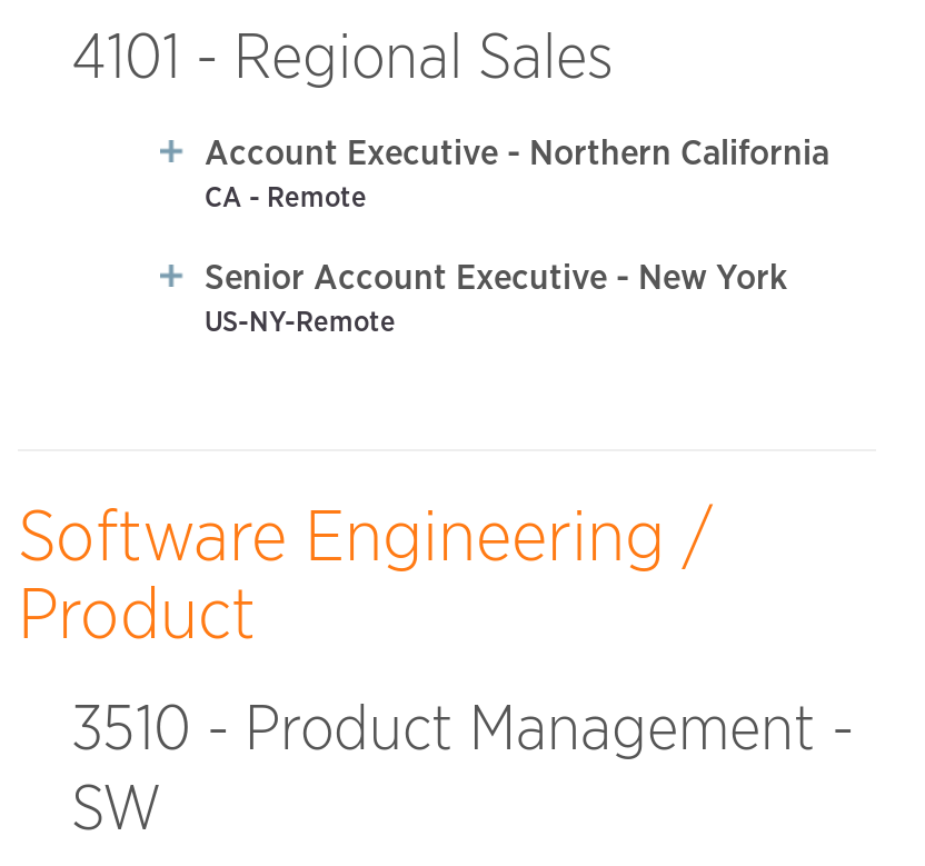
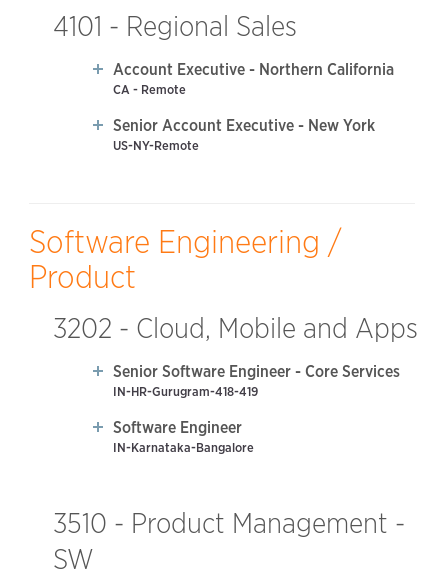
+ 3202 - Cloud, Mobile and Apps
+ Senior Software Engineer - Core Services
+ IN-HR-Gurugram-418-419
+ Software Engineer
+ IN-Karnataka-Bangalore
